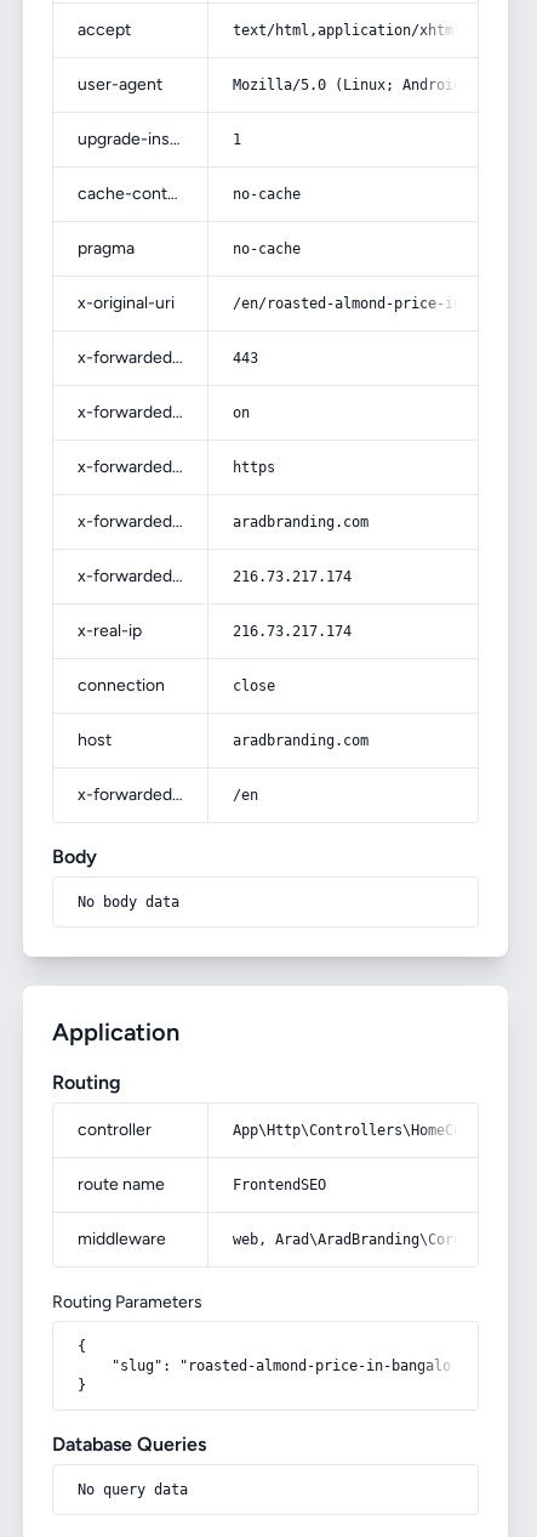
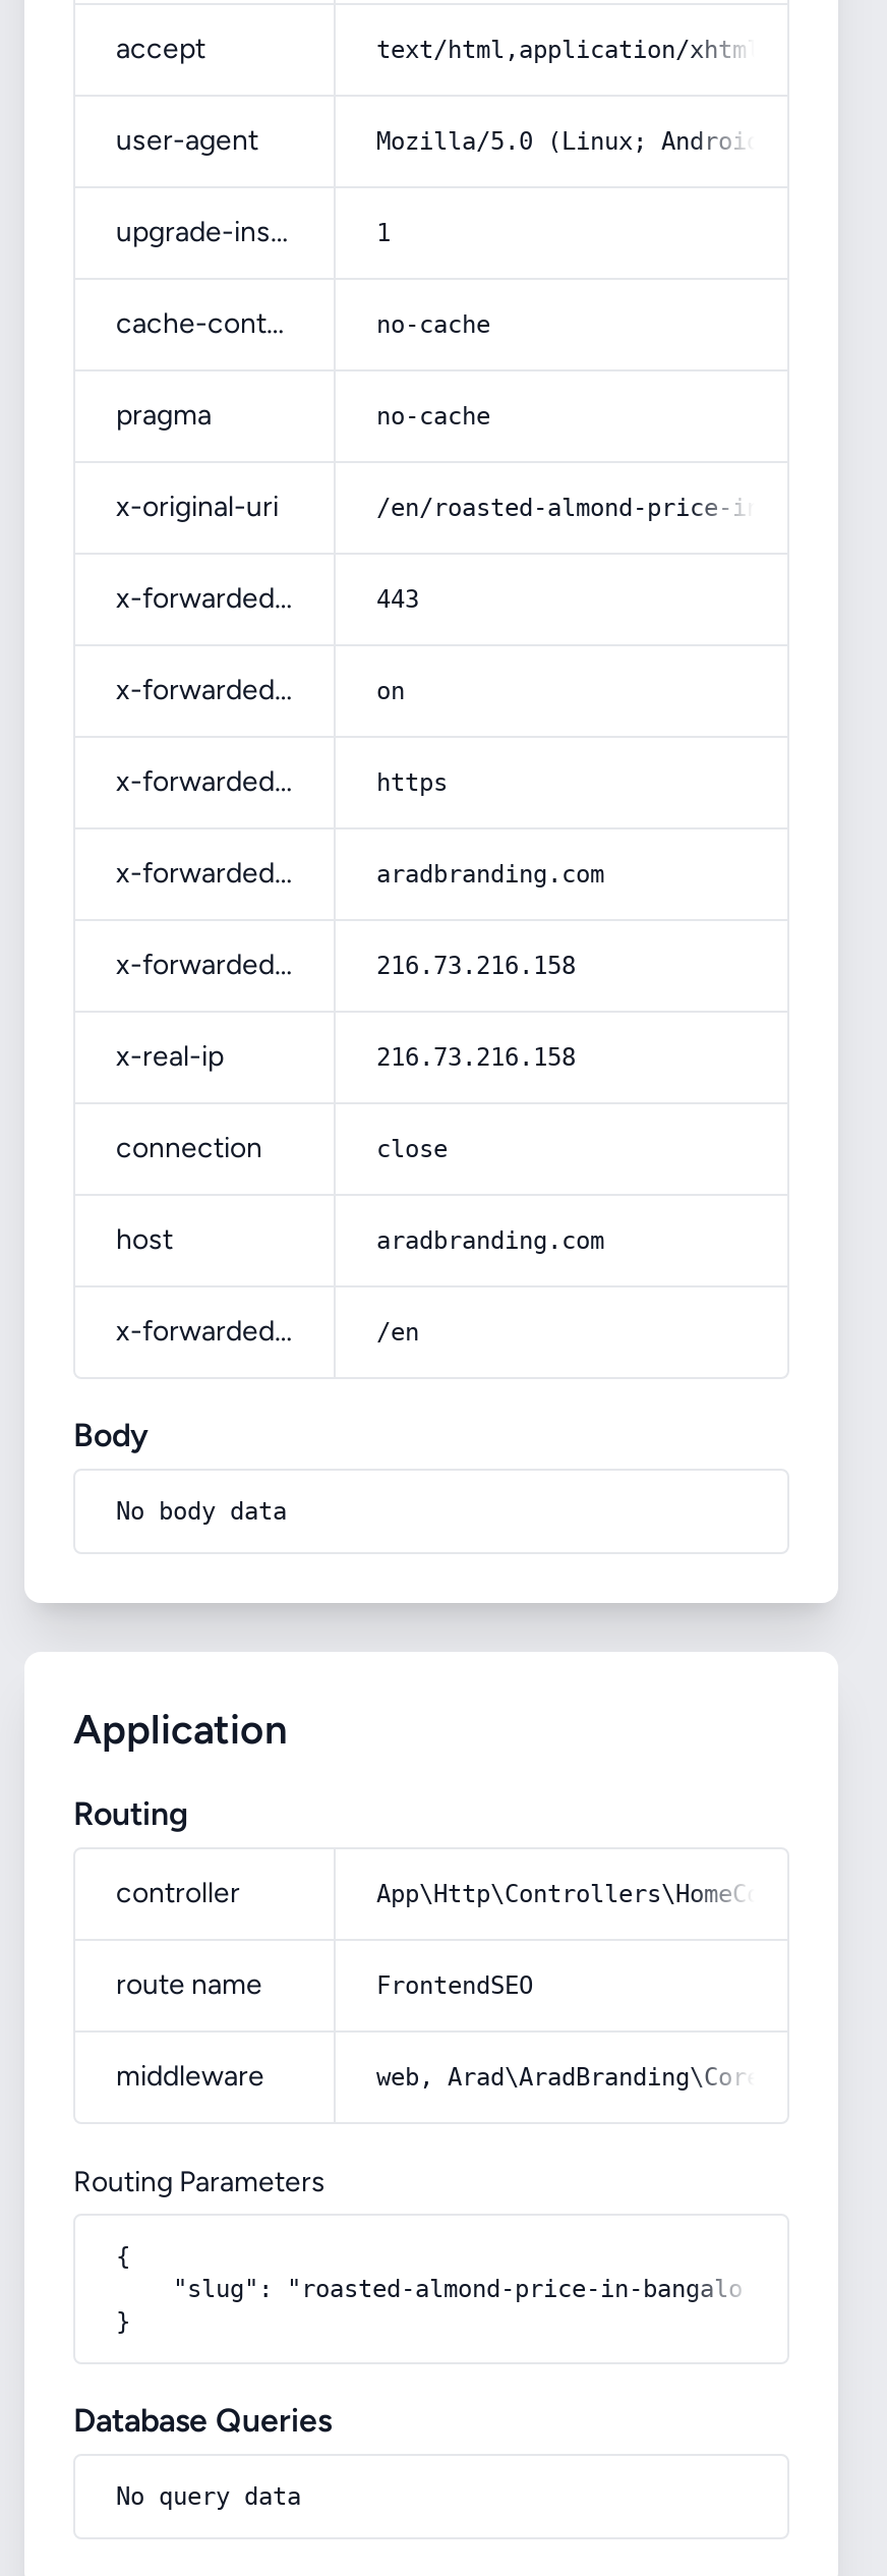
- 216.73.217.174
+ 216.73.216.158

- 216.73.217.174
+ 216.73.216.158
